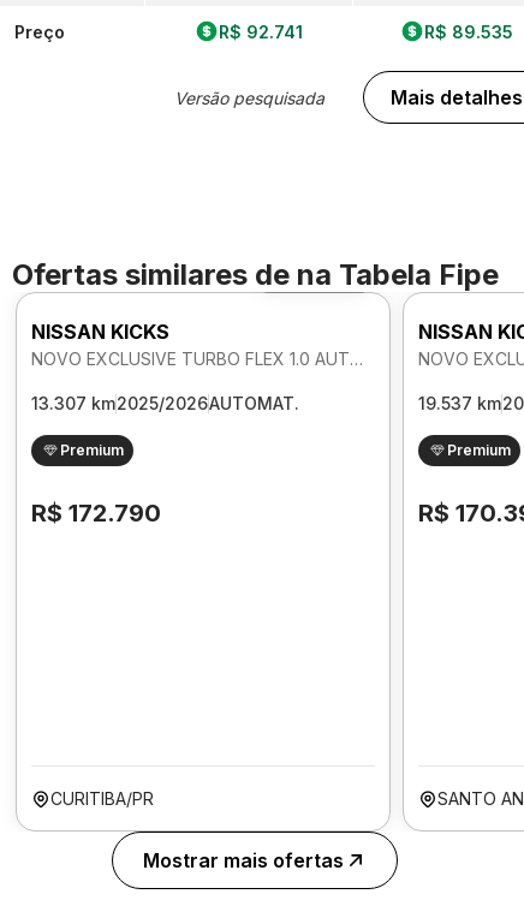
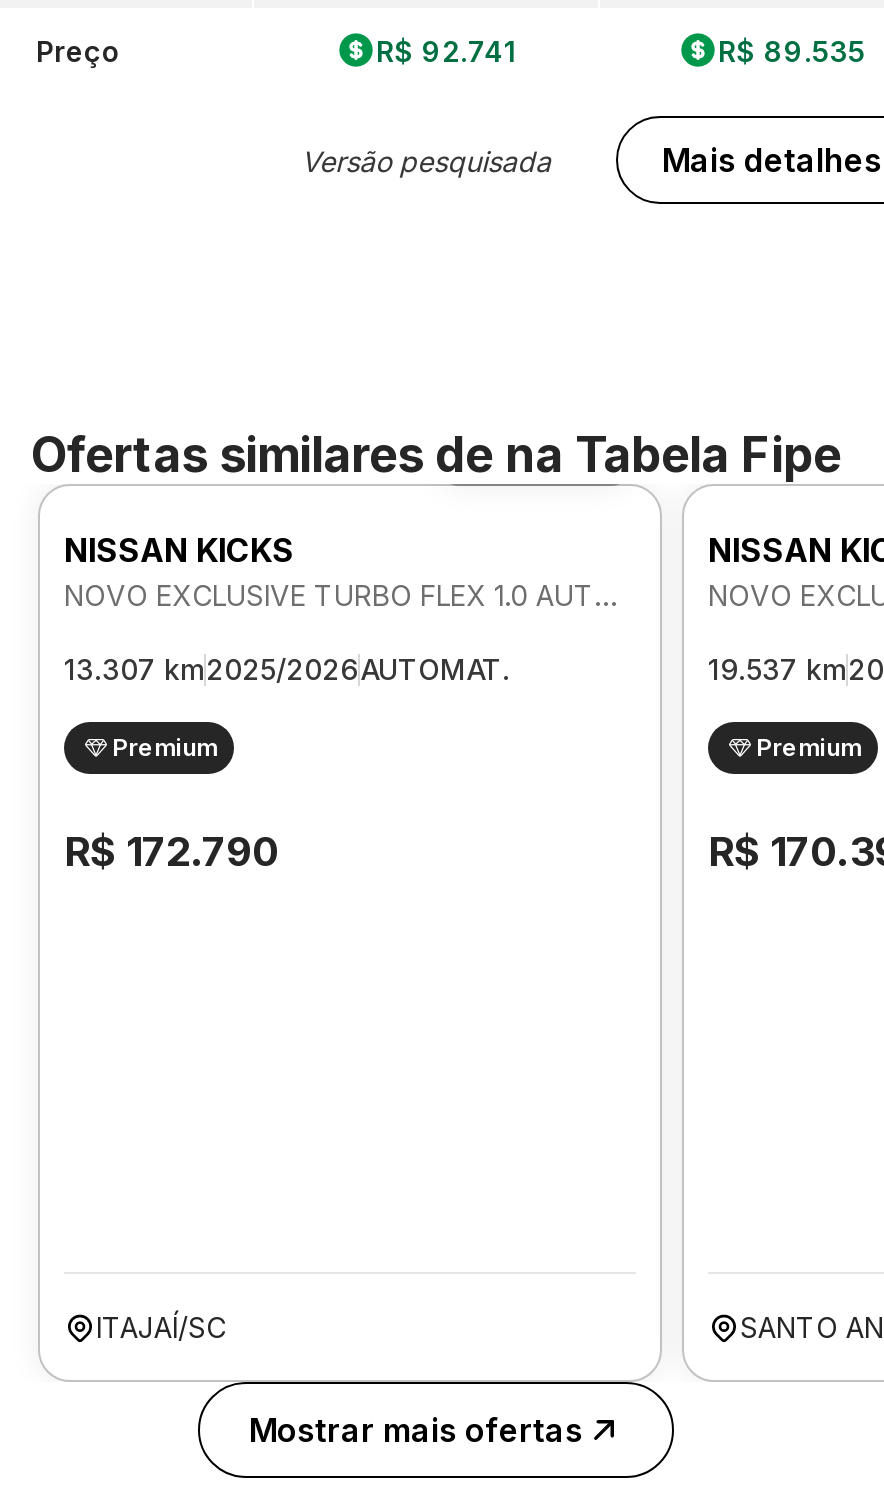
- CURITIBA/PR
+ ITAJAÍ/SC
